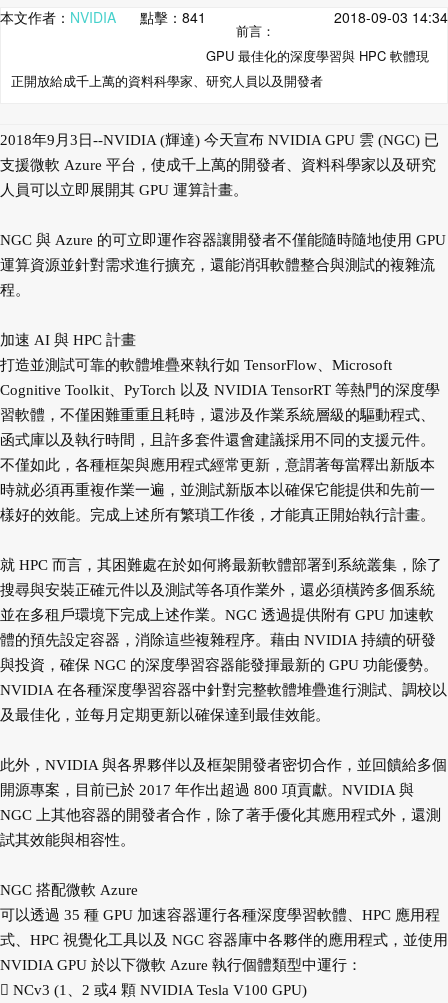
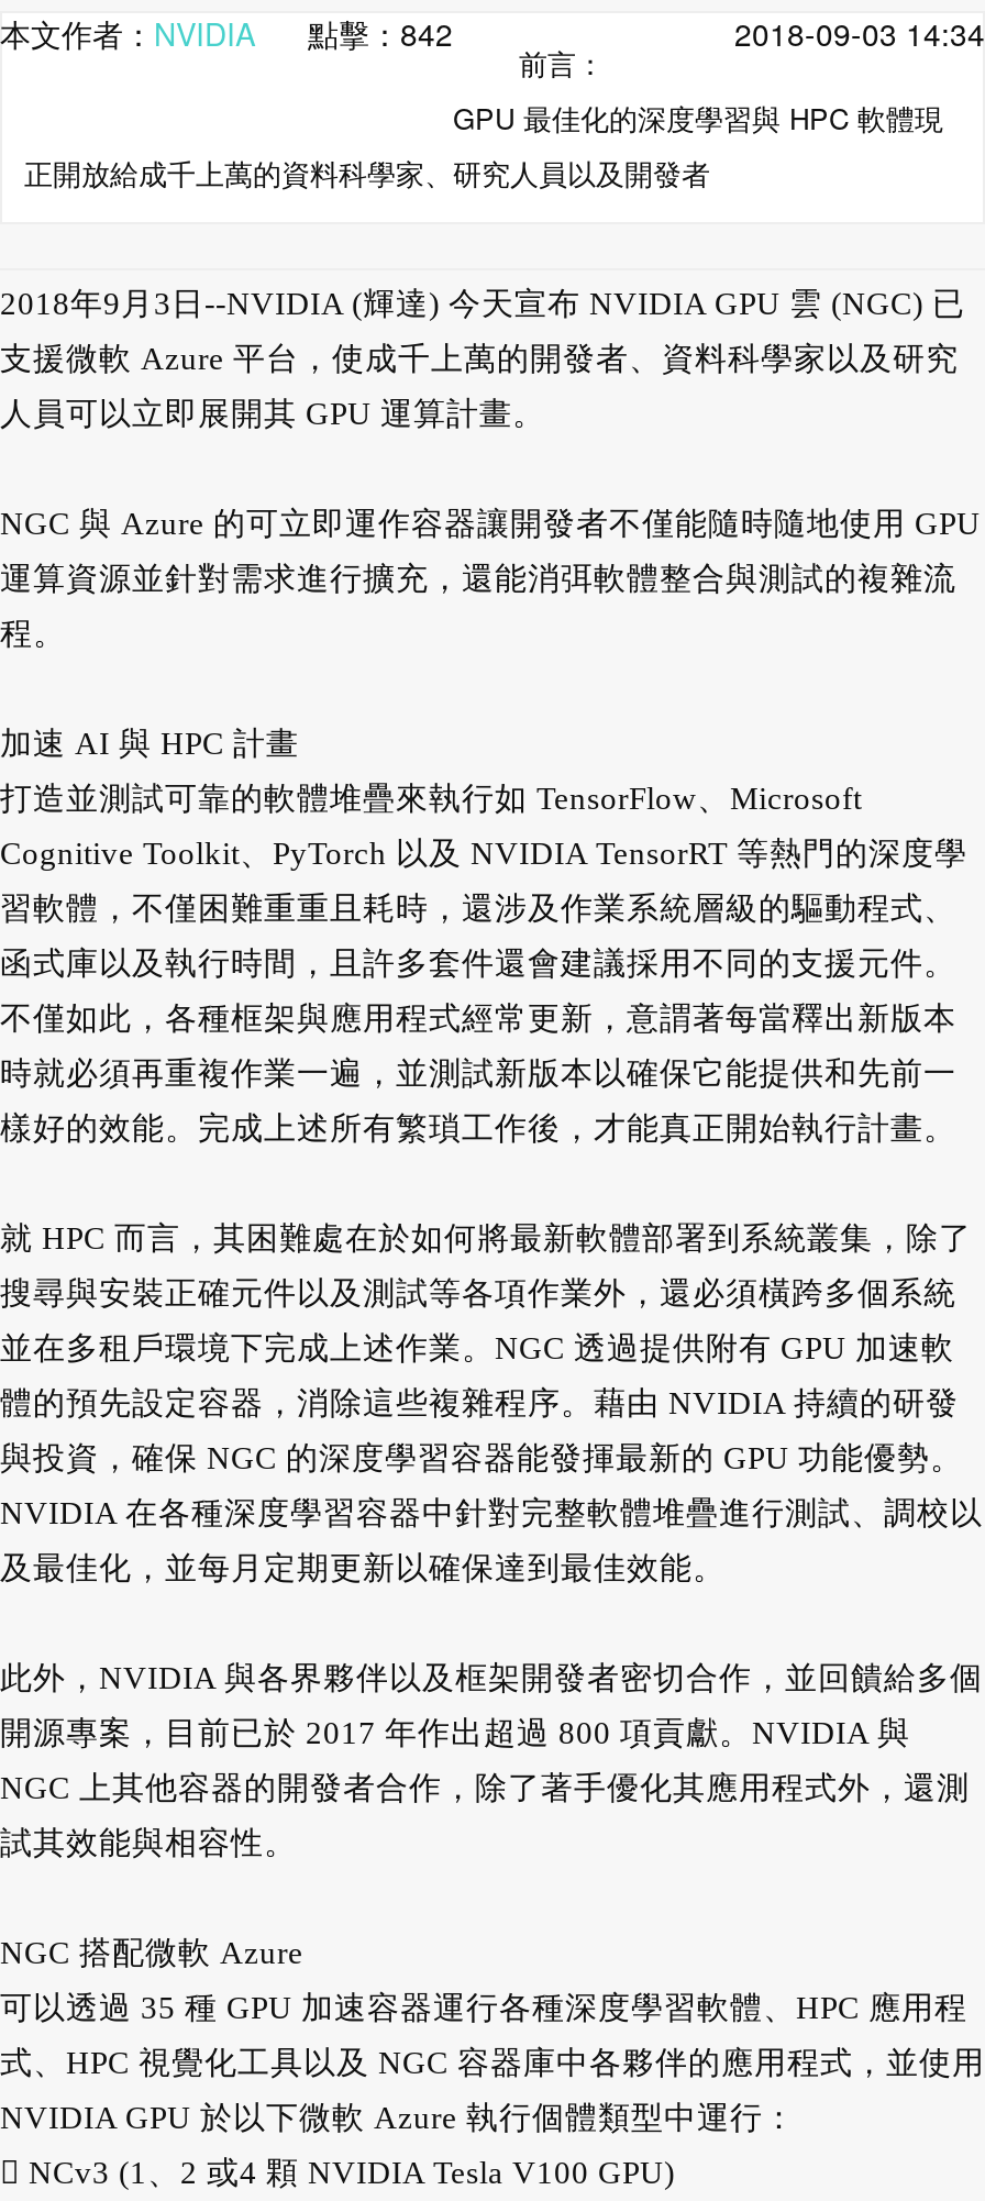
- 本文作者：NVIDIA點擊：841
+ 本文作者：NVIDIA點擊：842
